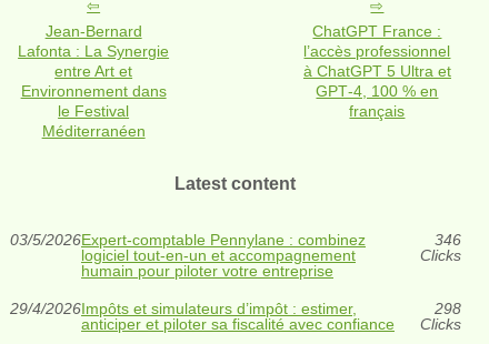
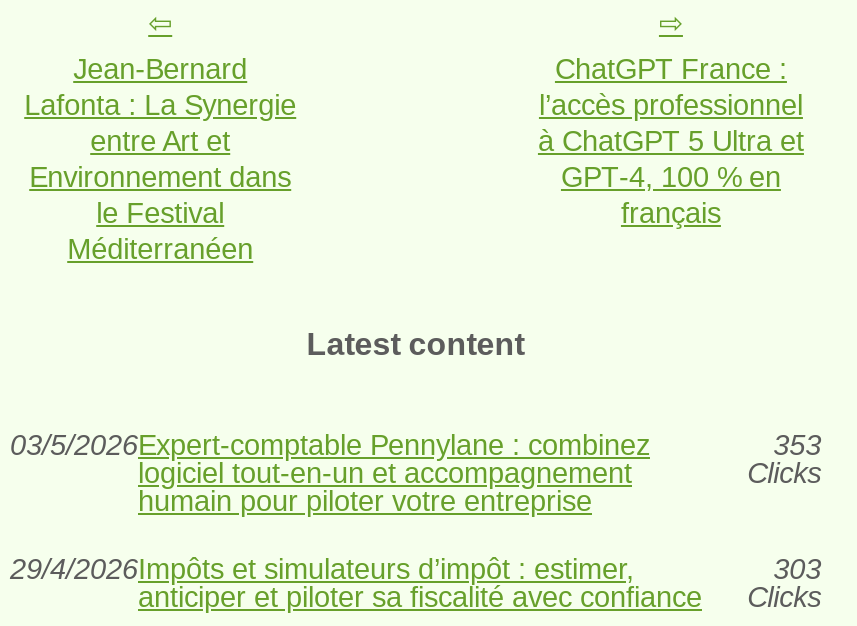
- 346
+ 353

- 298
+ 303
